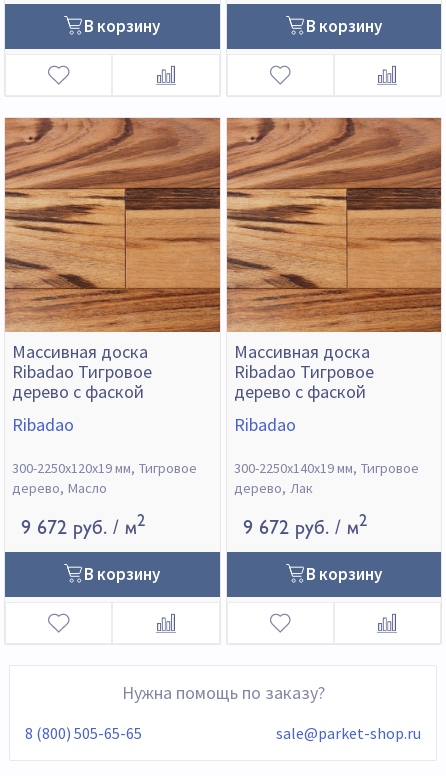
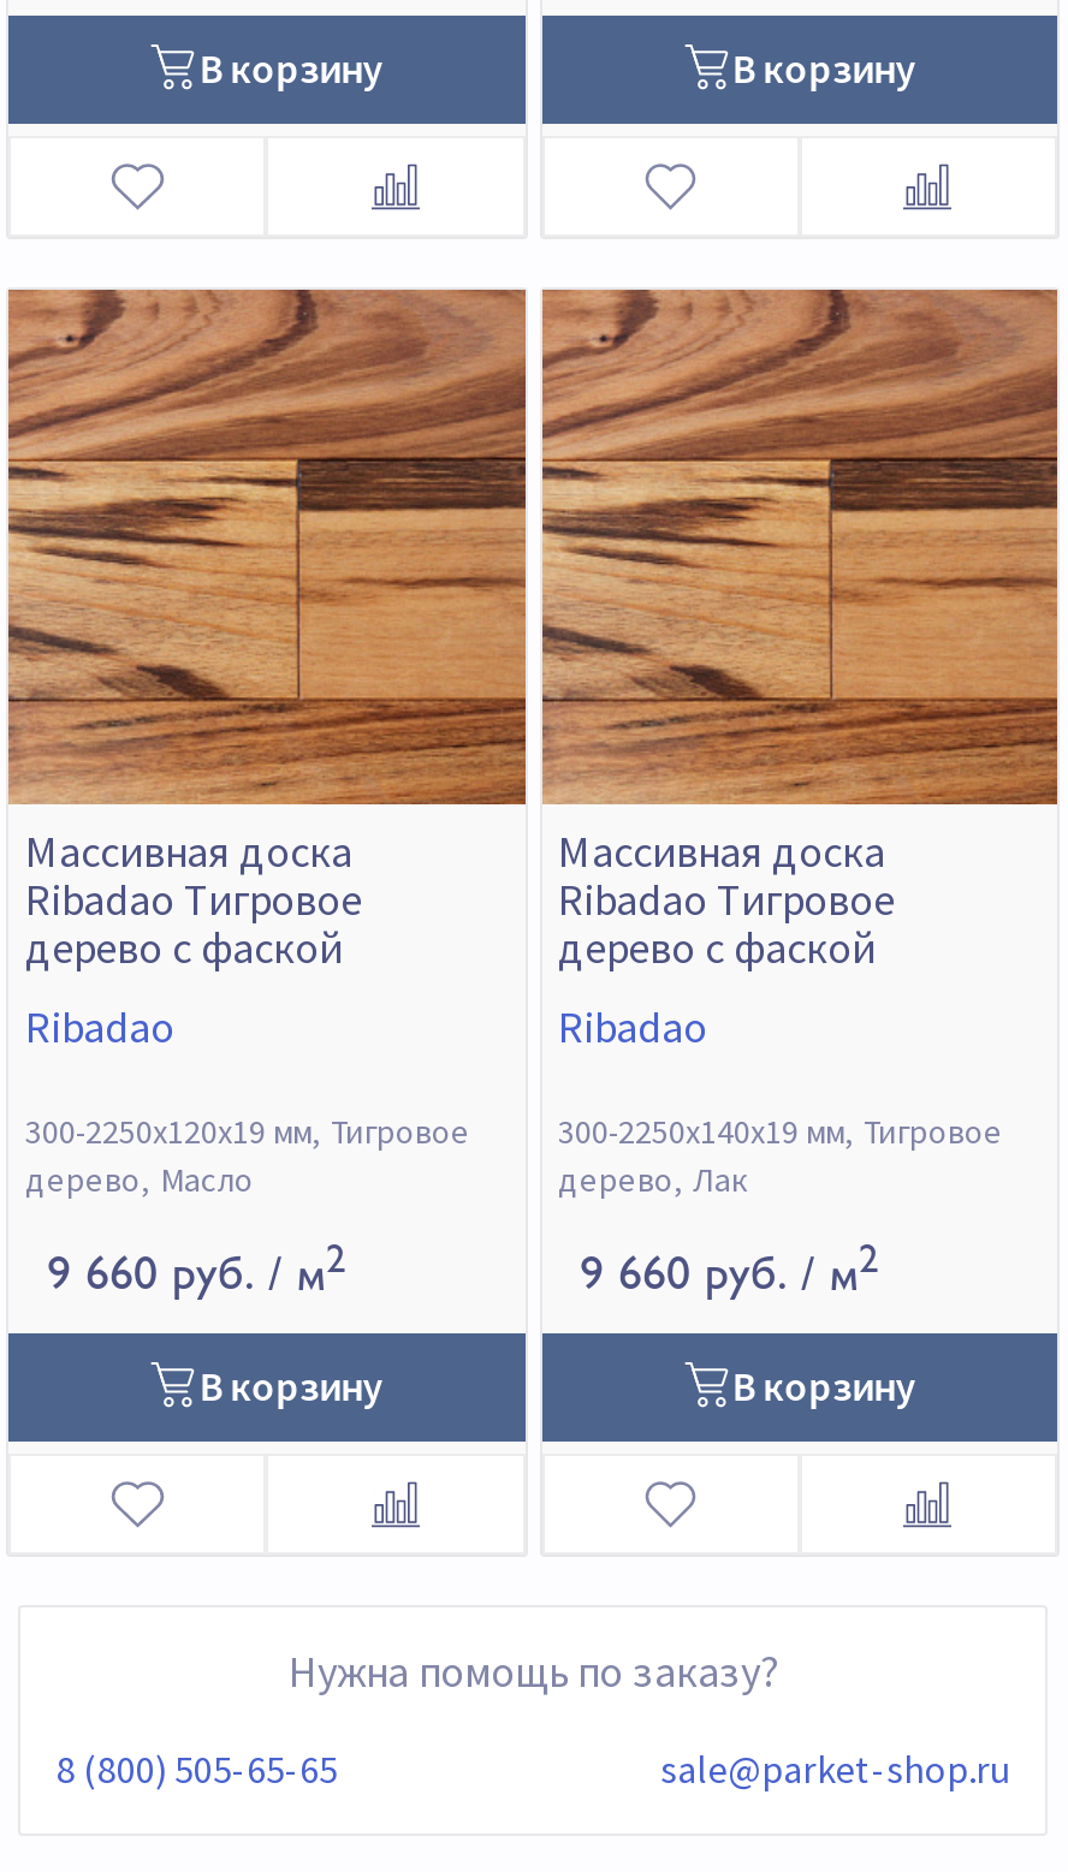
- 9 672 руб. / м2
+ 9 660 руб. / м2

- 9 672 руб. / м2
+ 9 660 руб. / м2
